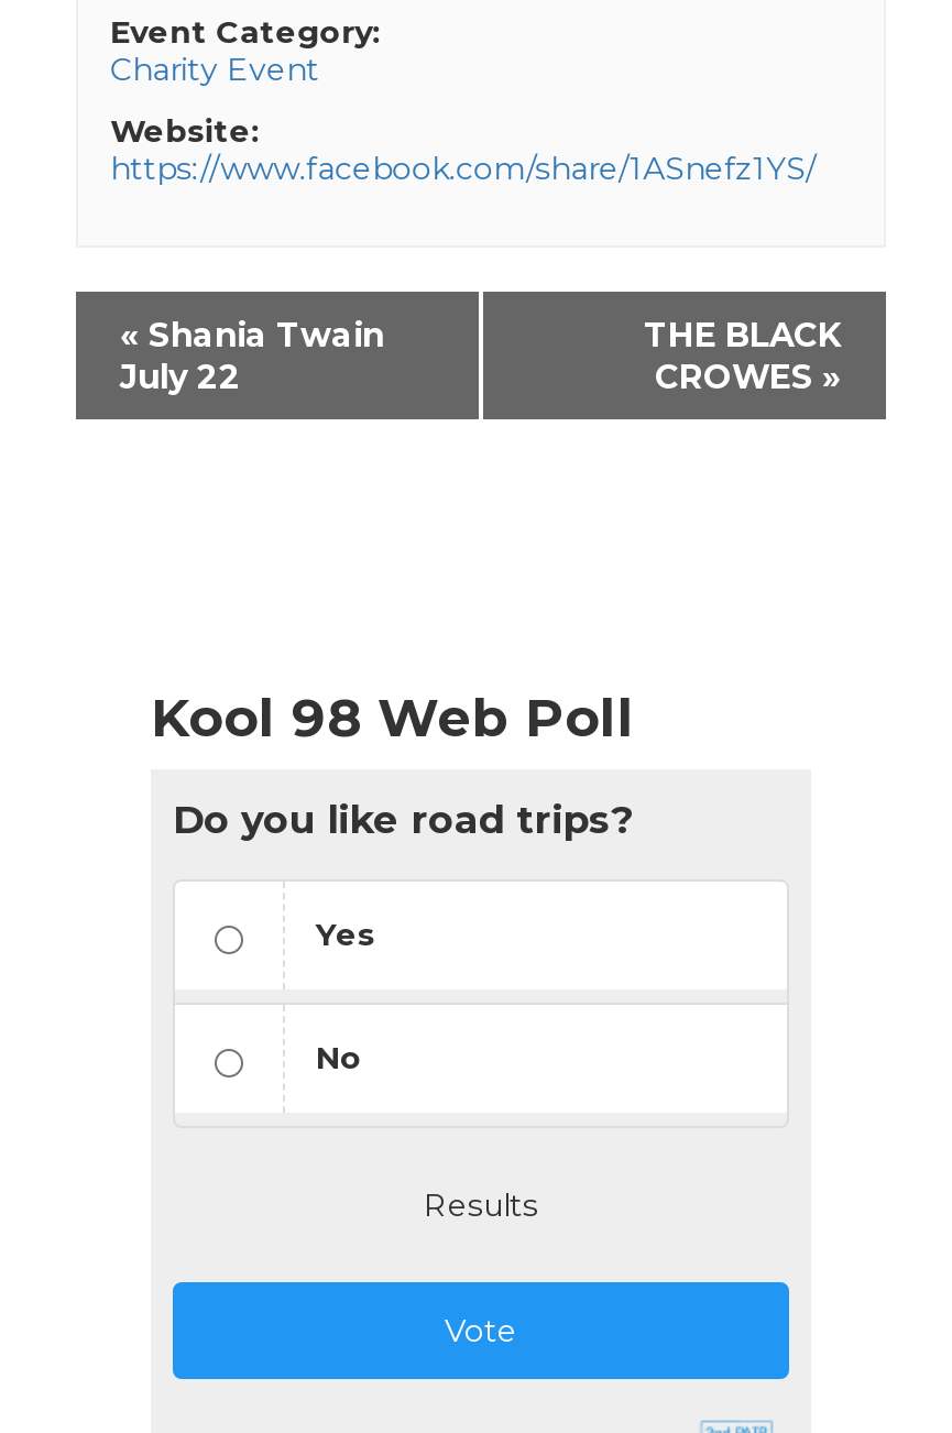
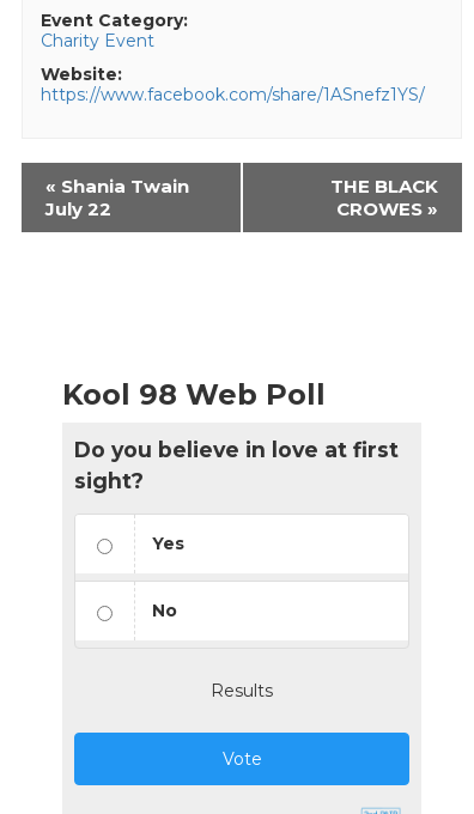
- Do you like road trips?
+ Do you believe in love at first
+ sight?
